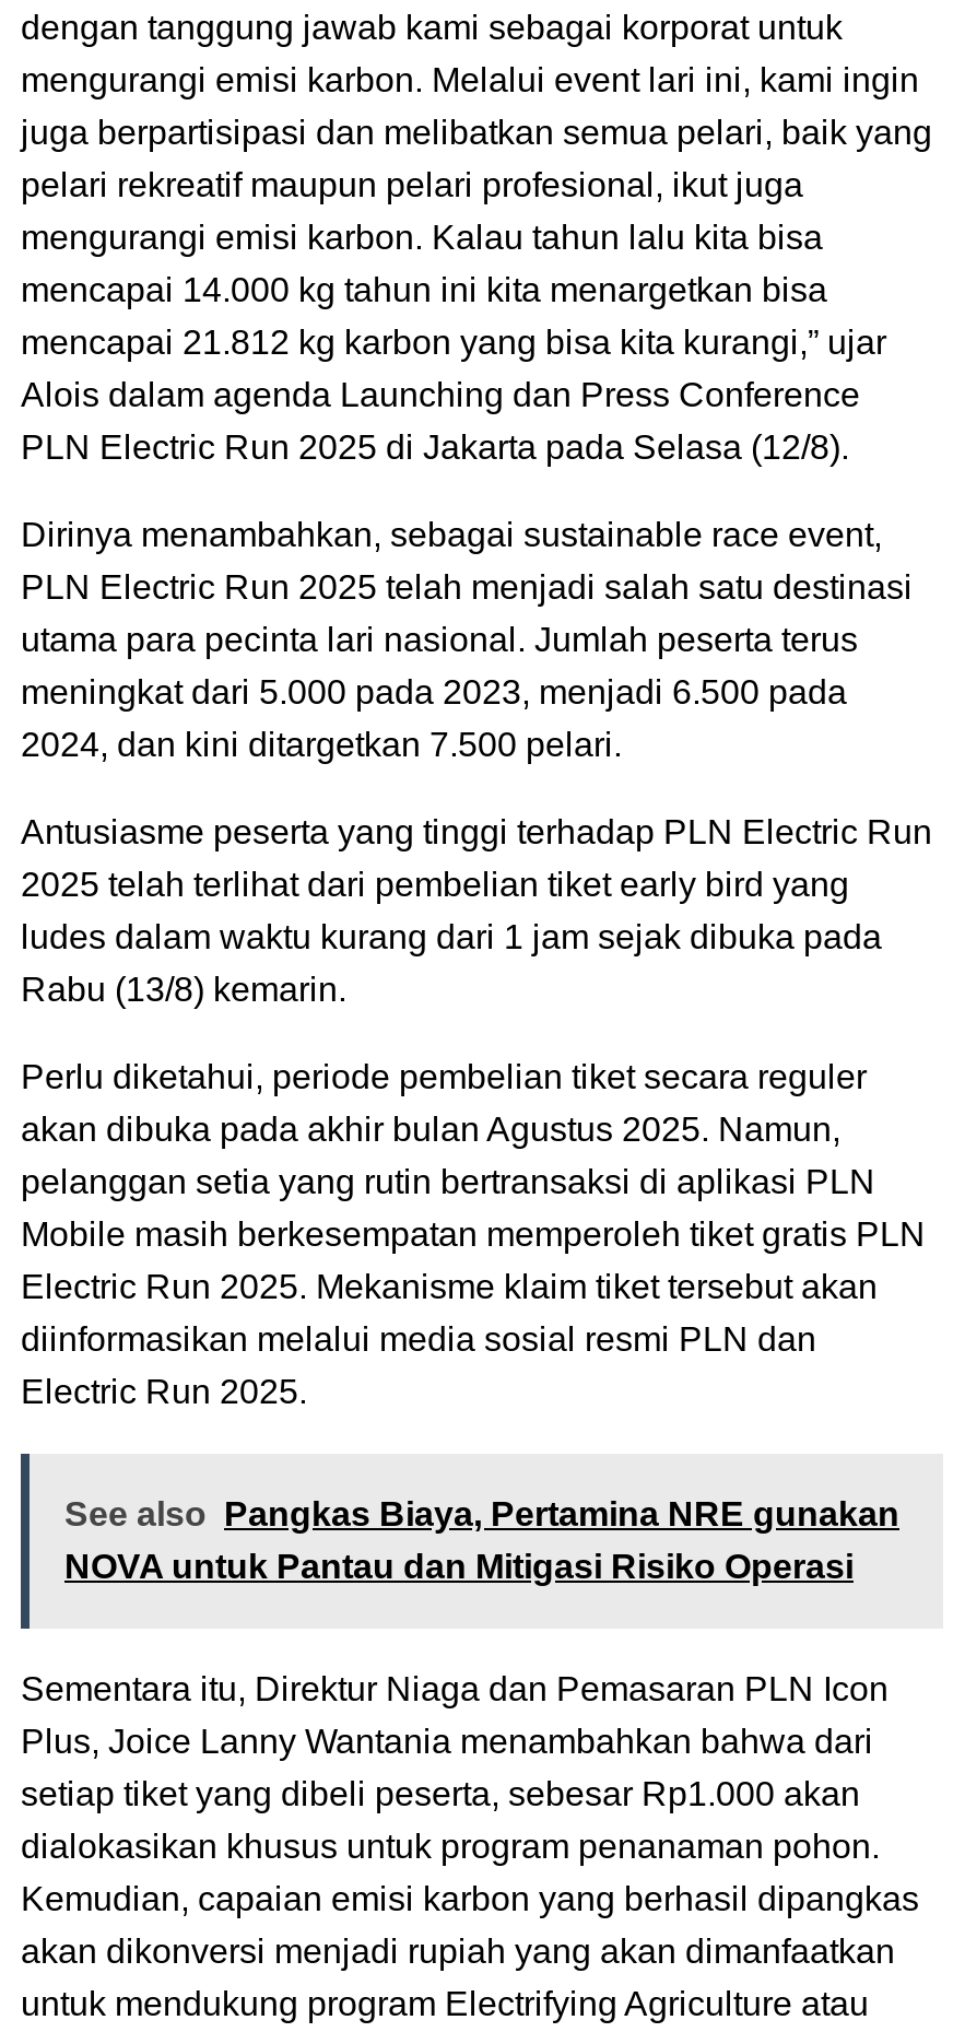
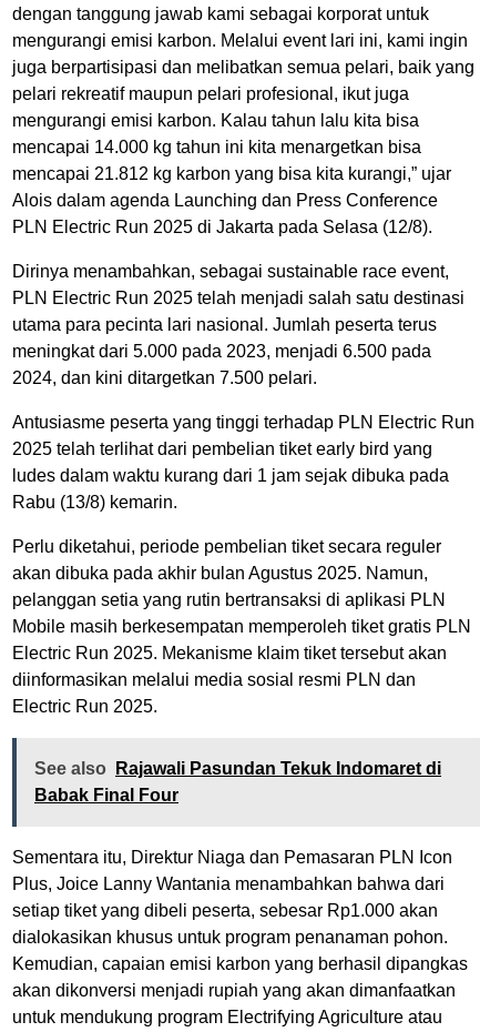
- See also Pangkas Biaya, Pertamina NRE gunakan
- NOVA untuk Pantau dan Mitigasi Risiko Operasi
+ See also Rajawali Pasundan Tekuk Indomaret di
+ Babak Final Four
